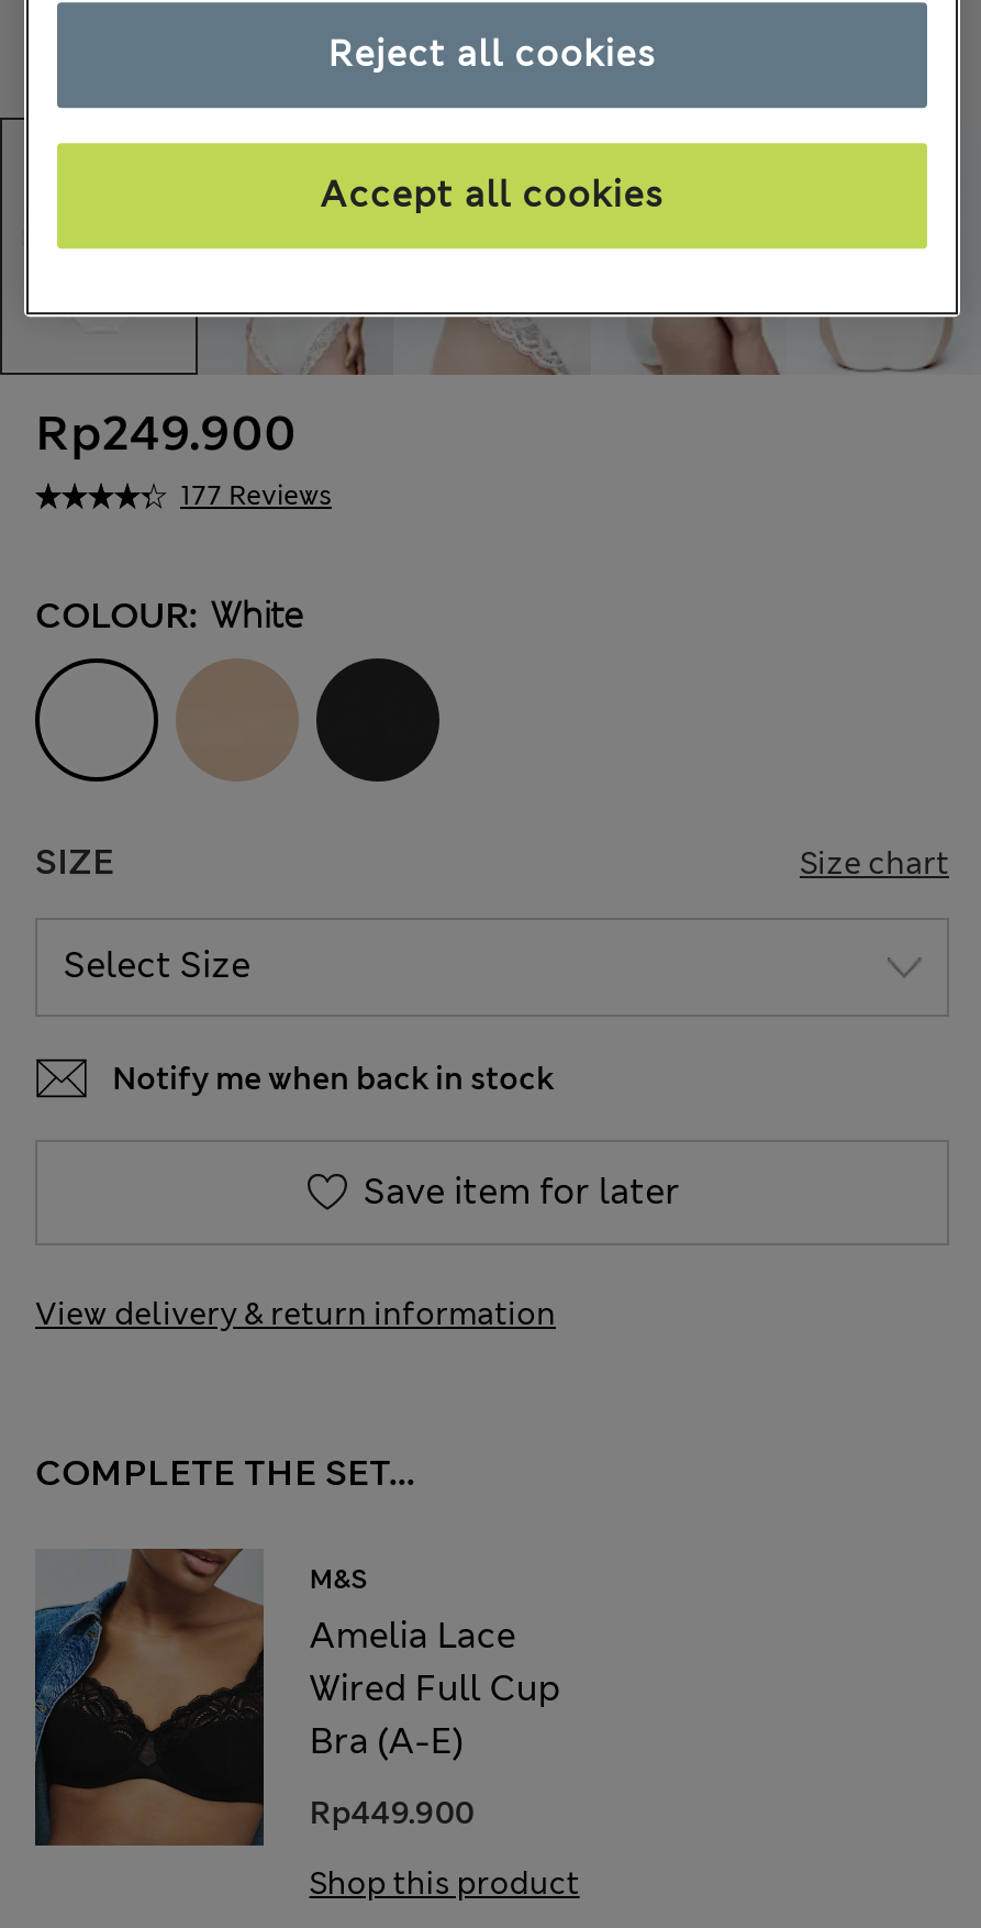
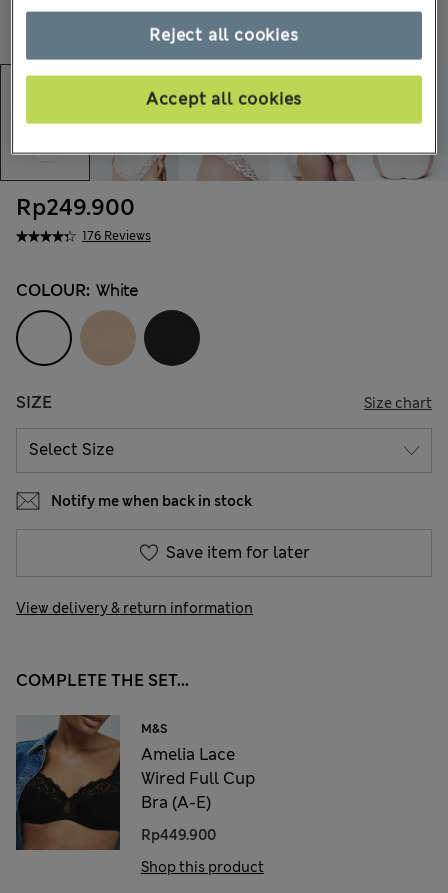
- 177 Reviews
+ 176 Reviews
